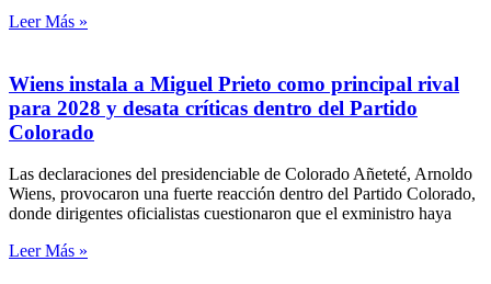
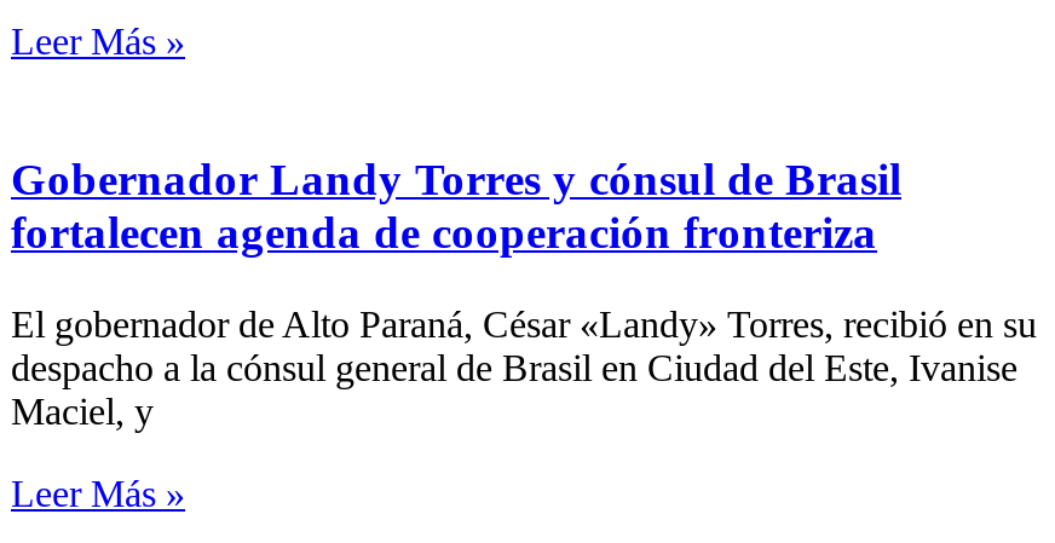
- Wiens instala a Miguel Prieto como principal rival
- para 2028 y desata críticas dentro del Partido
- Colorado
+ Gobernador Landy Torres y cónsul de Brasil
+ fortalecen agenda de cooperación fronteriza

- Las declaraciones del presidenciable de Colorado Añeteté, Arnoldo
- Wiens, provocaron una fuerte reacción dentro del Partido Colorado,
- donde dirigentes oficialistas cuestionaron que el exministro haya
+ El gobernador de Alto Paraná, César «Landy» Torres, recibió en su
+ despacho a la cónsul general de Brasil en Ciudad del Este, Ivanise
+ Maciel, y
